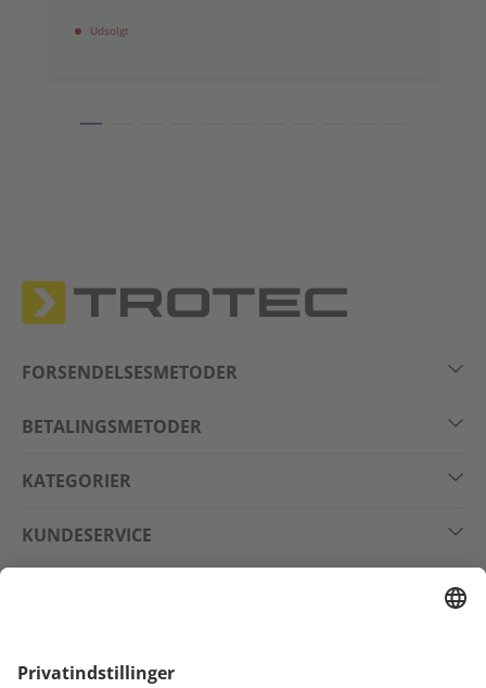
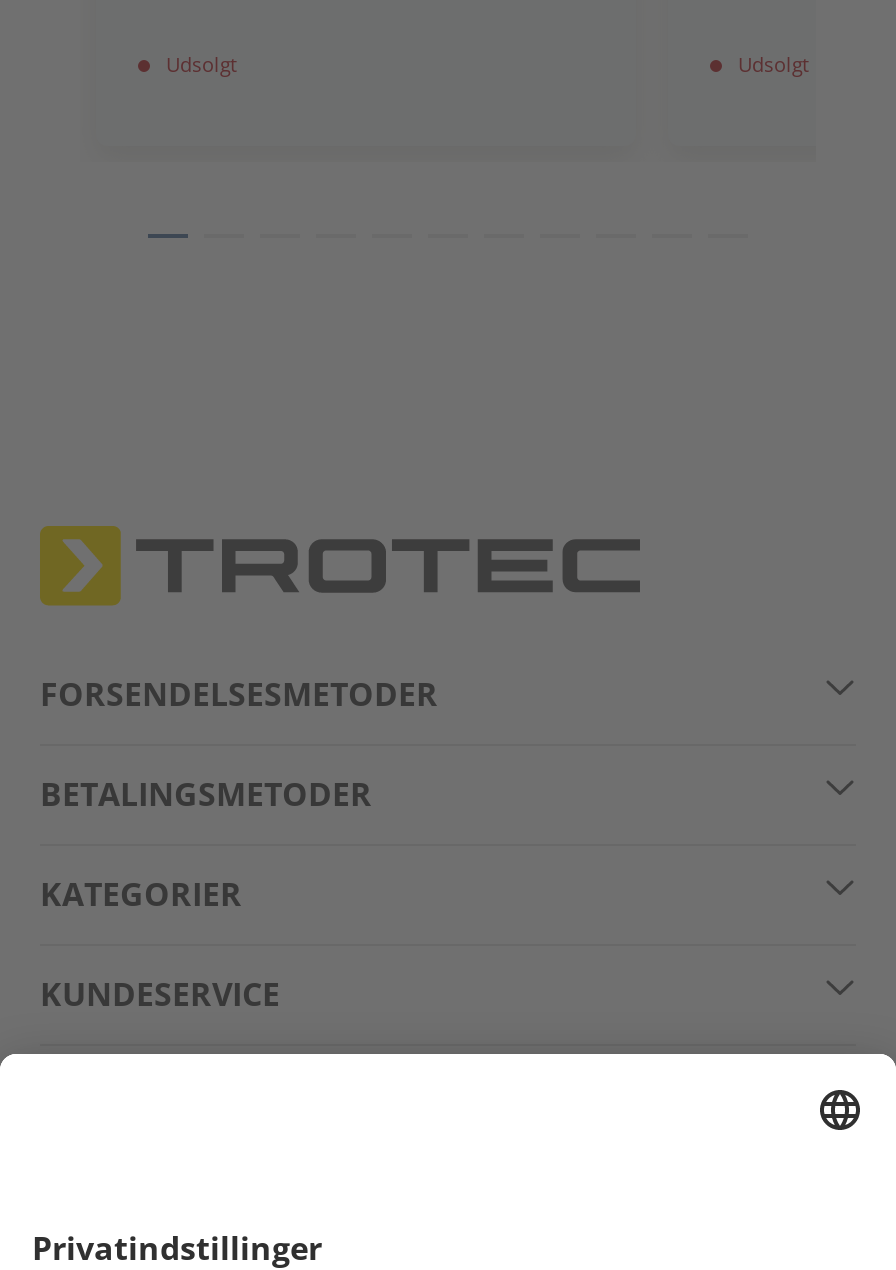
+ Udsolgt
